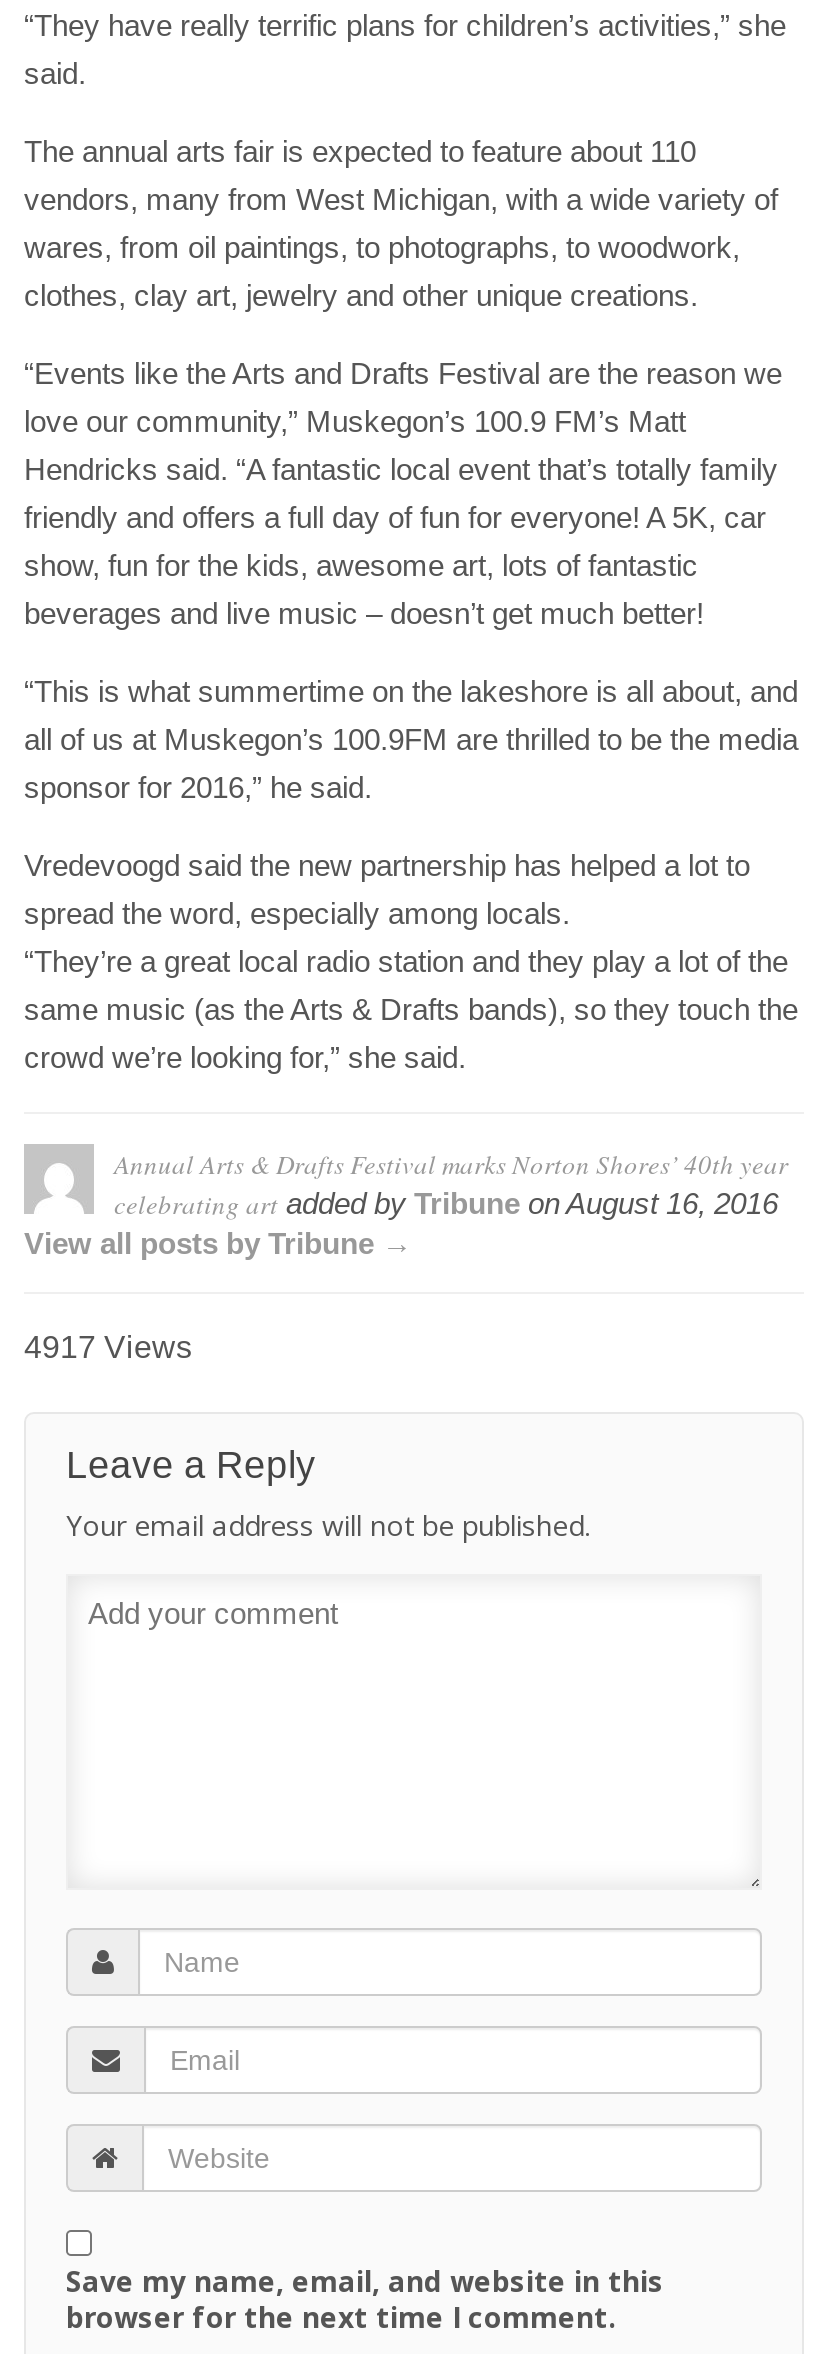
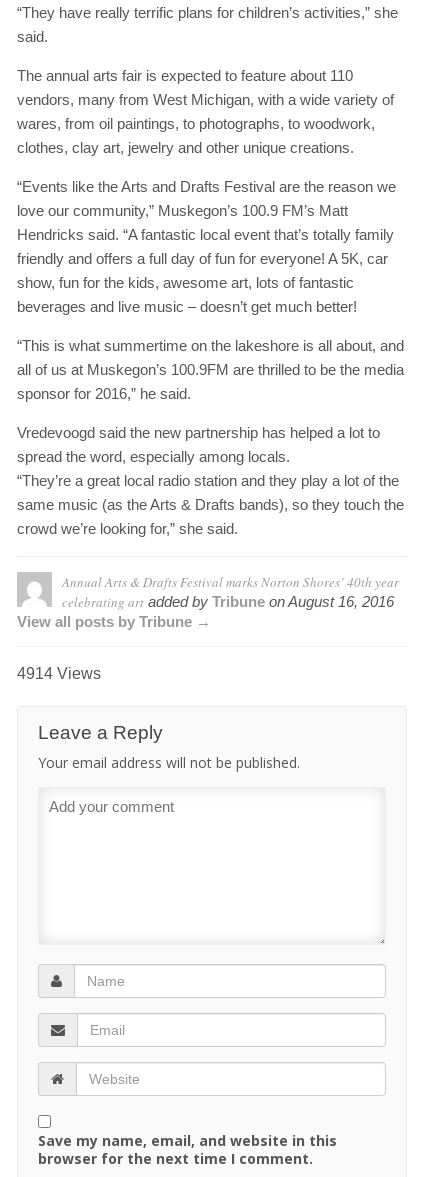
- 4917 Views
+ 4914 Views
